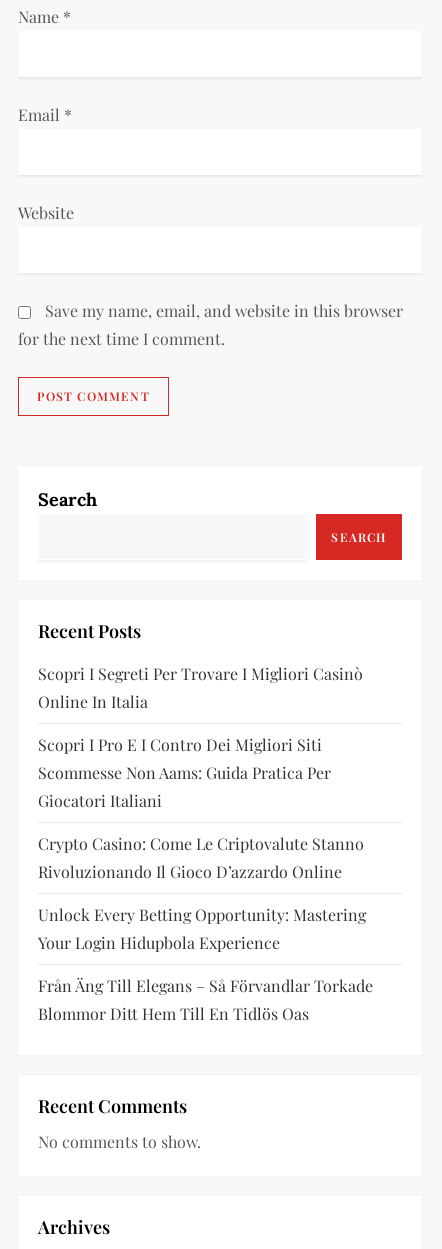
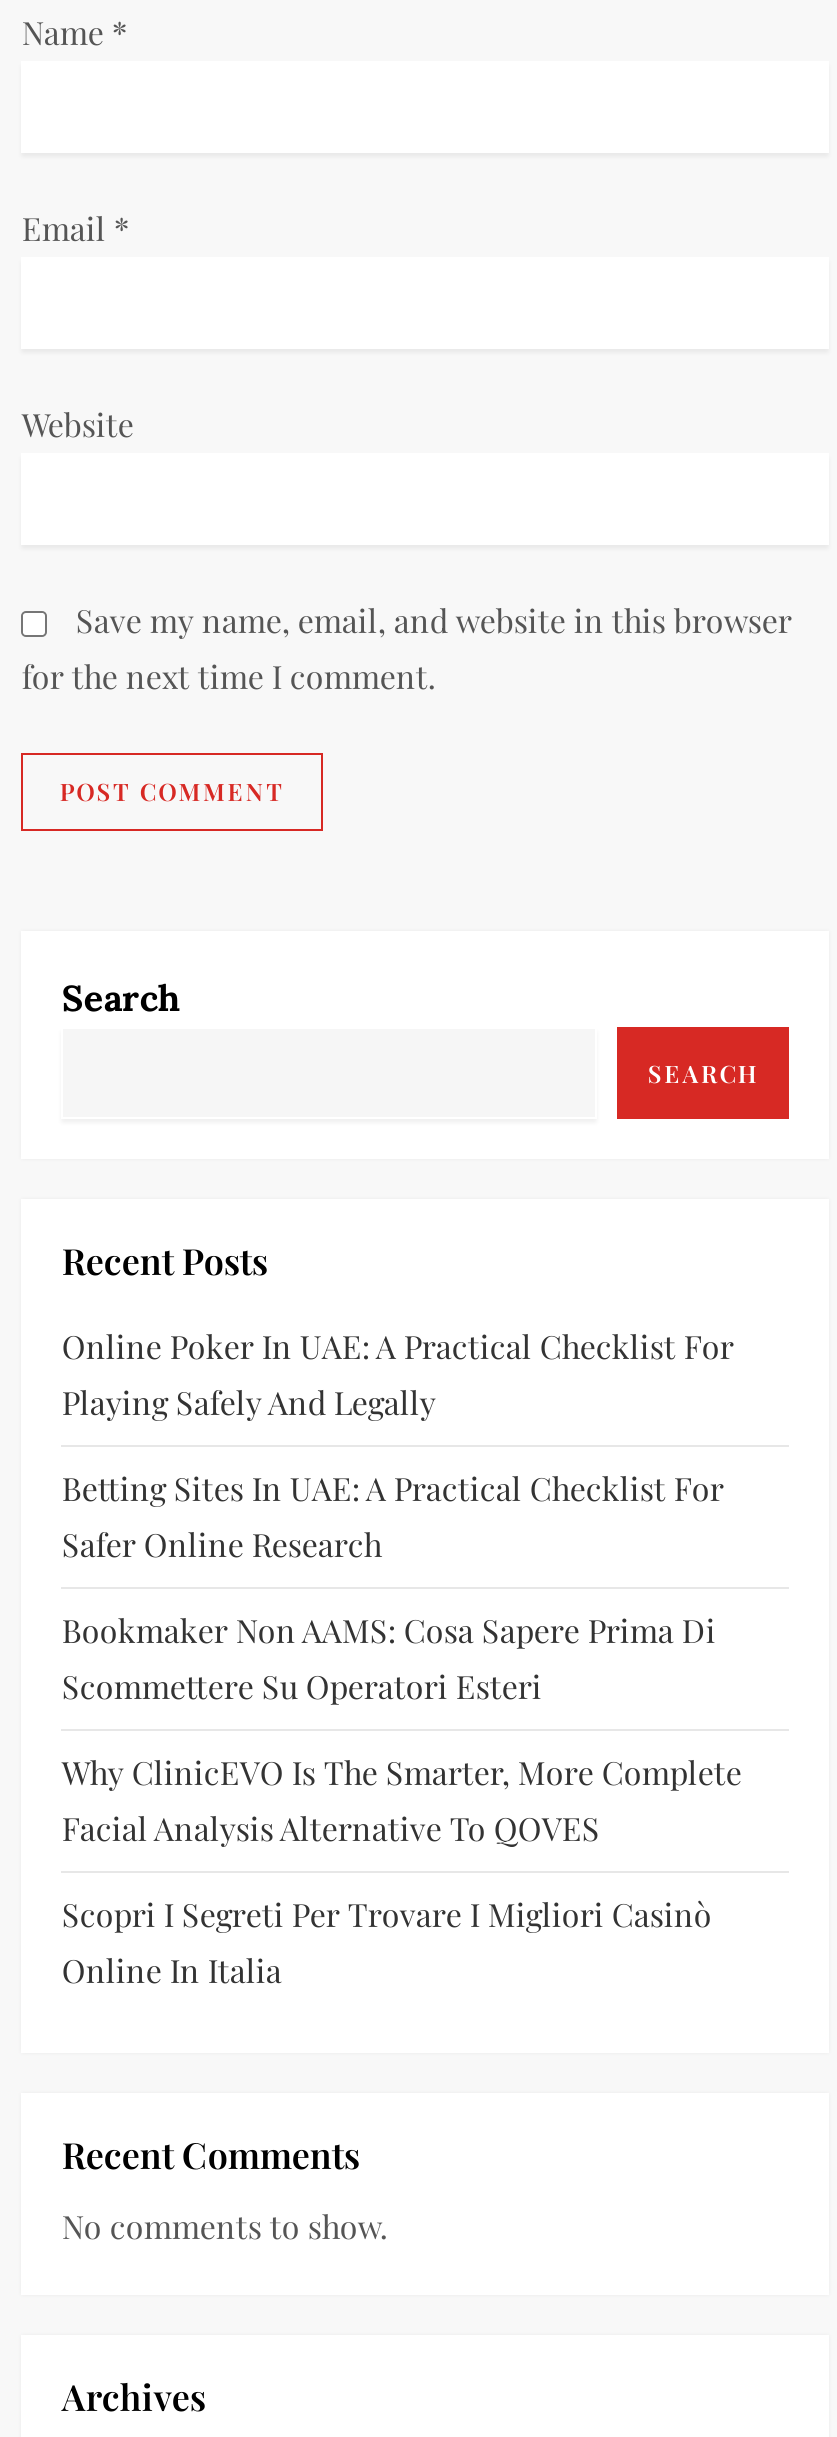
+ Online Poker In UAE: A Practical Checklist For
+ Playing Safely And Legally
+ Betting Sites In UAE: A Practical Checklist For
+ Safer Online Research
+ Bookmaker Non AAMS: Cosa Sapere Prima Di
+ Scommettere Su Operatori Esteri
+ Why ClinicEVO Is The Smarter, More Complete
+ Facial Analysis Alternative To QOVES

moved down: Scopri I Segreti Per Trovare I Migliori Casinò | Online In Italia

- Scopri I Pro E I Contro Dei Migliori Siti
- Scommesse Non Aams: Guida Pratica Per
- Giocatori Italiani
- Crypto Casino: Come Le Criptovalute Stanno
- Rivoluzionando Il Gioco D’azzardo Online
- Unlock Every Betting Opportunity: Mastering
- Your Login Hidupbola Experience
- Från Äng Till Elegans – Så Förvandlar Torkade
- Blommor Ditt Hem Till En Tidlös Oas
